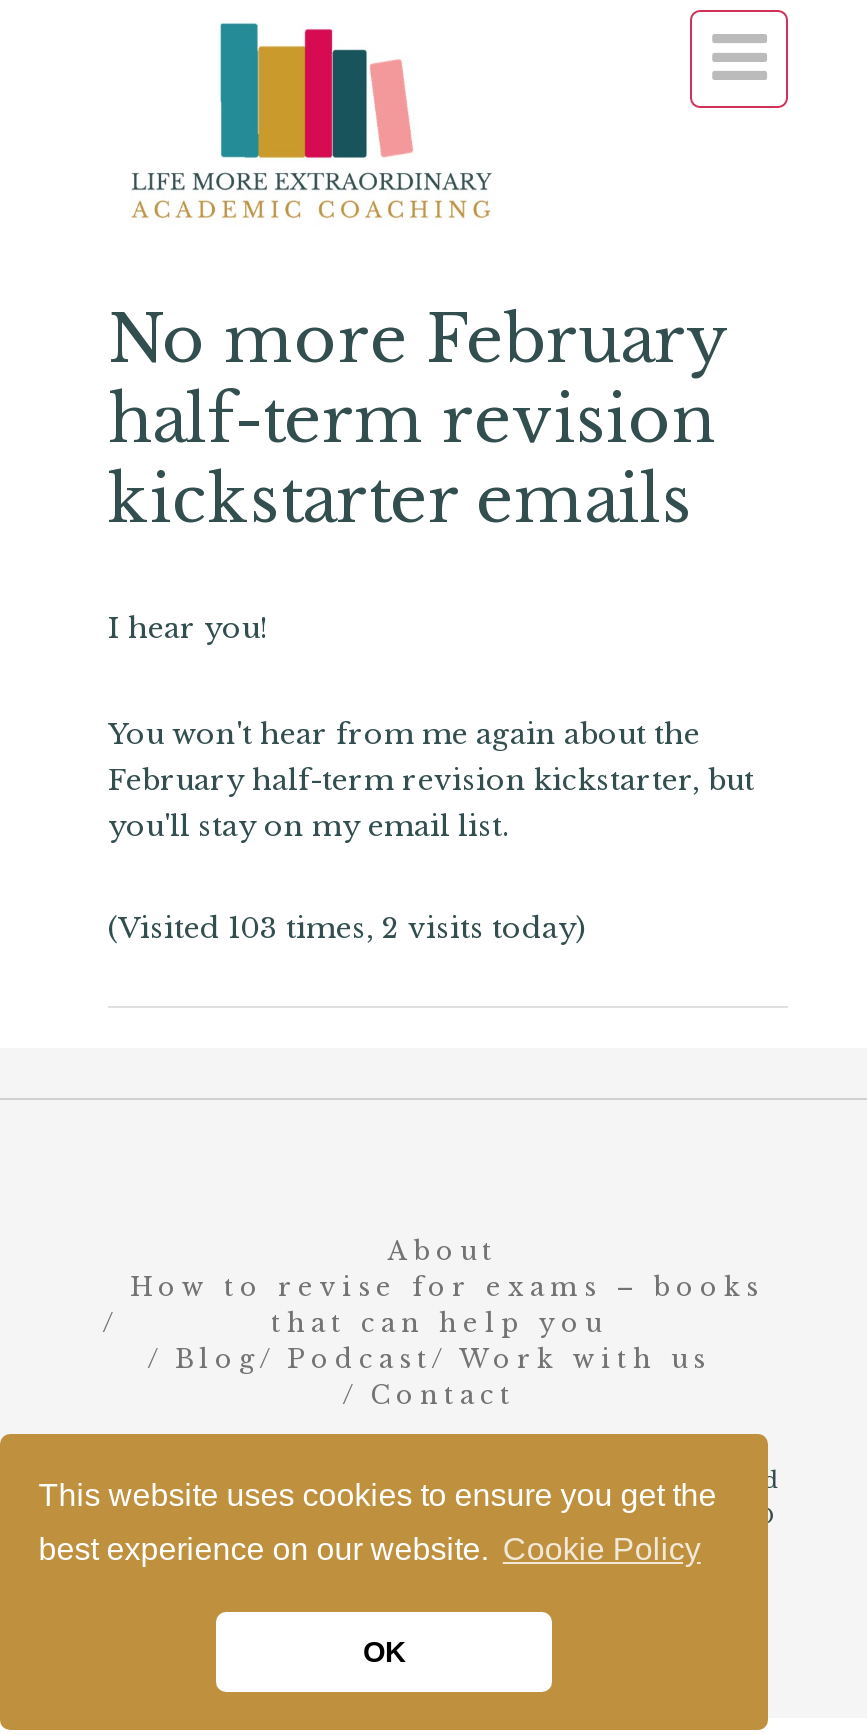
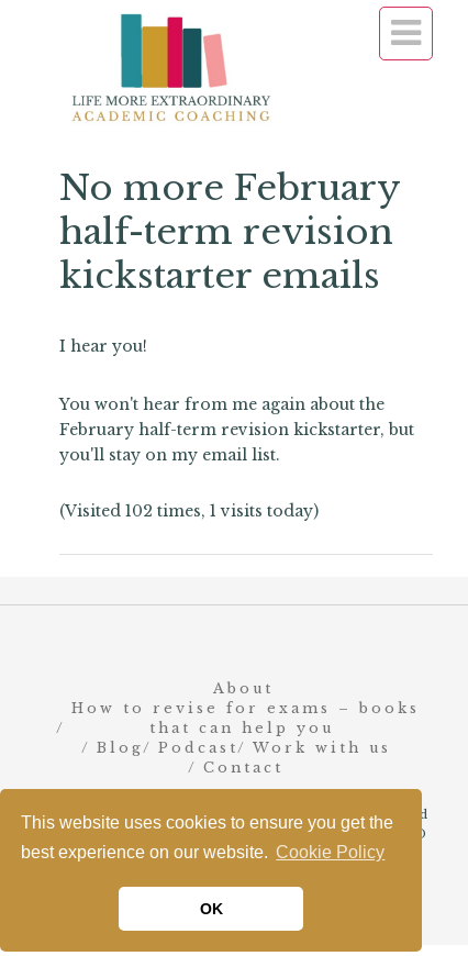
- (Visited 103 times, 2 visits today)
+ (Visited 102 times, 1 visits today)
